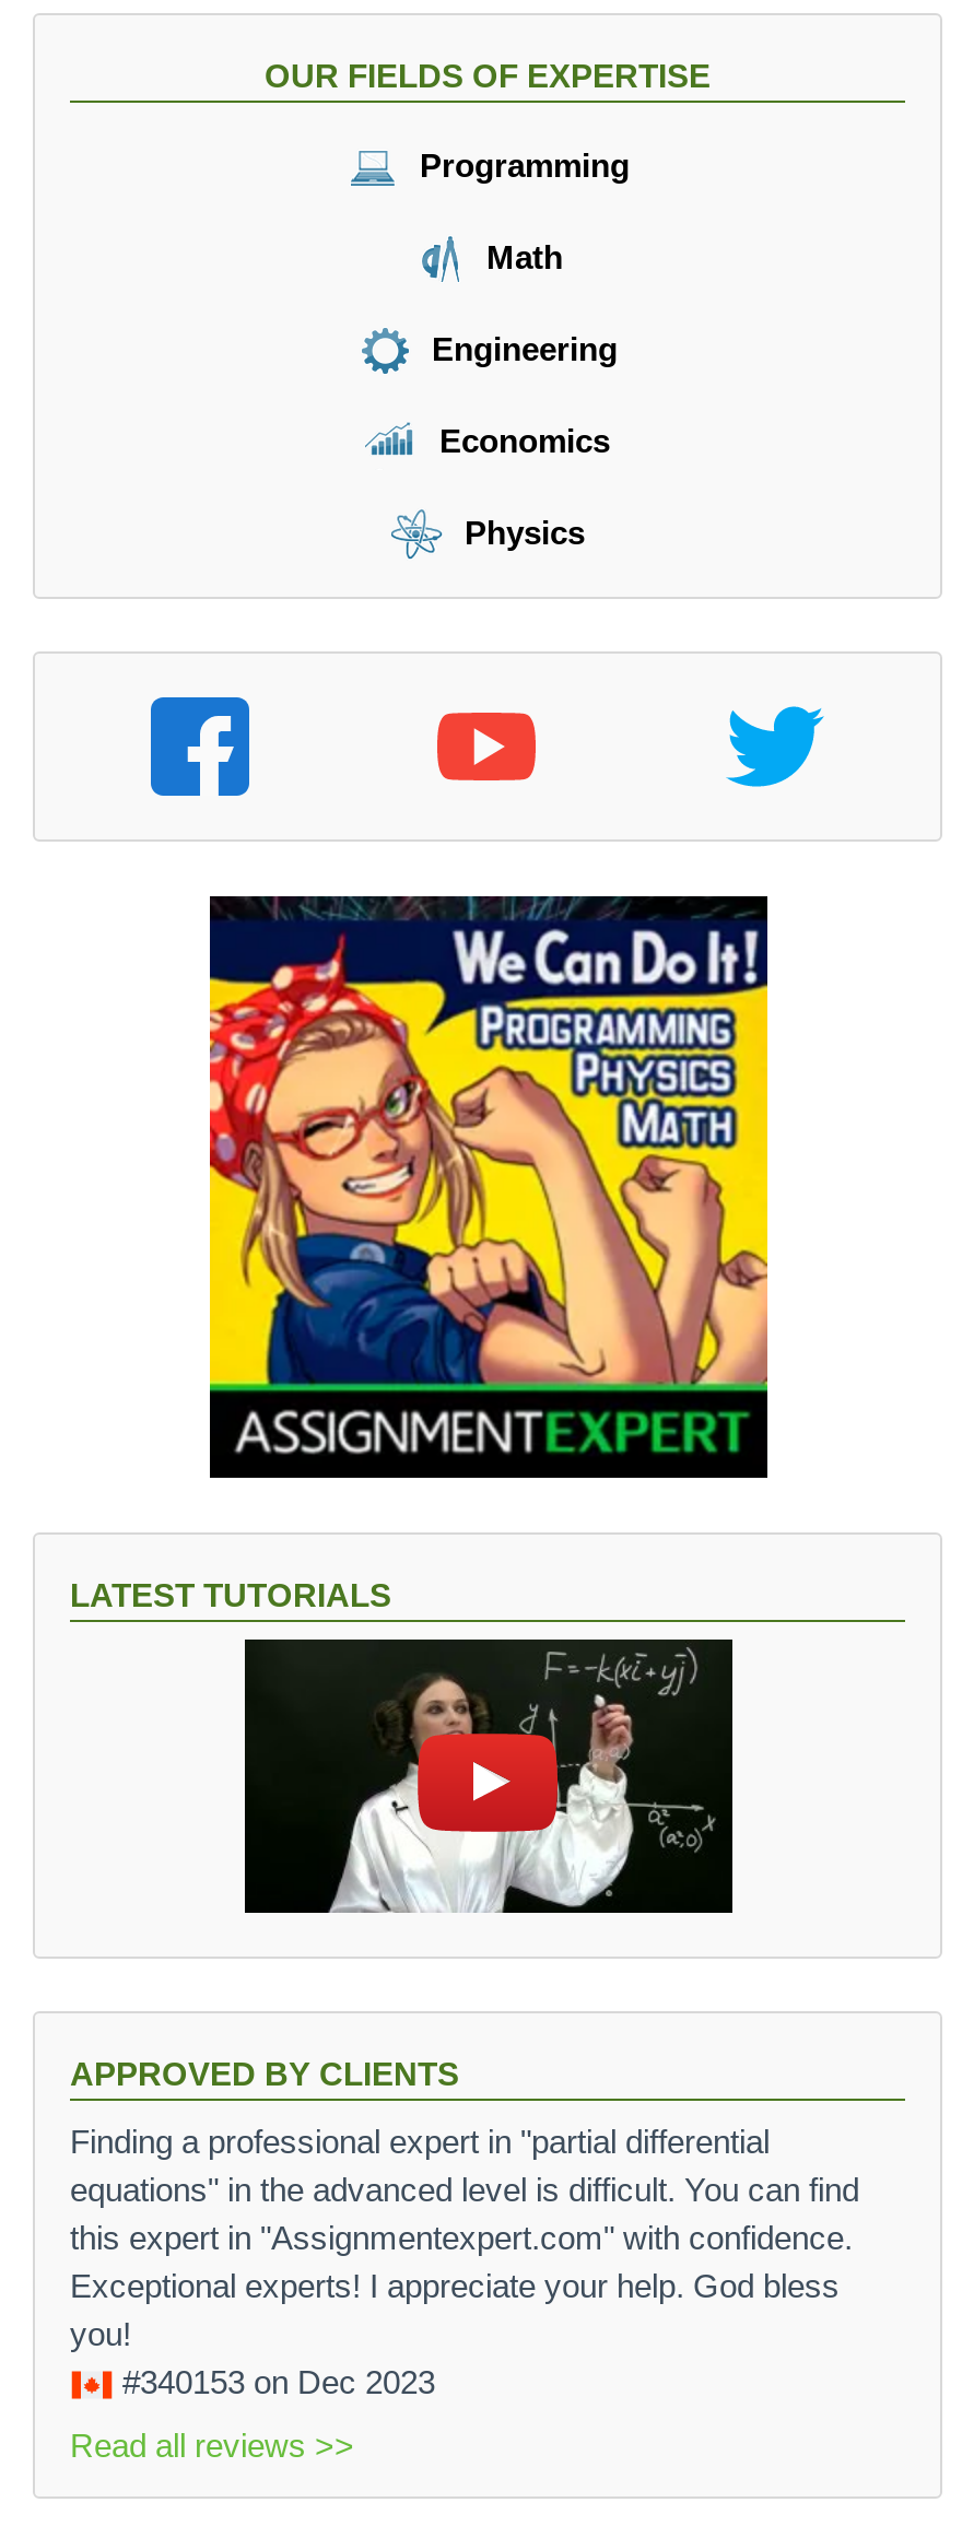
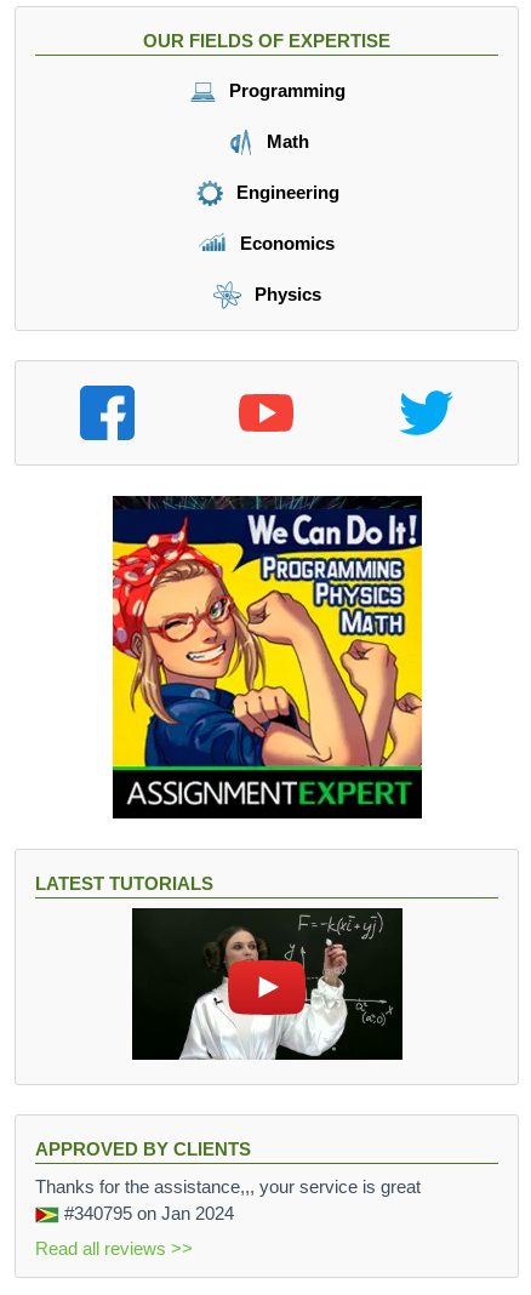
- Finding a professional expert in "partial differential
- equations" in the advanced level is difficult. You can find
- this expert in "Assignmentexpert.com" with confidence.
- Exceptional experts! I appreciate your help. God bless
- you!
- #340153 on Dec 2023
+ Thanks for the assistance,,, your service is great
+ #340795 on Jan 2024
